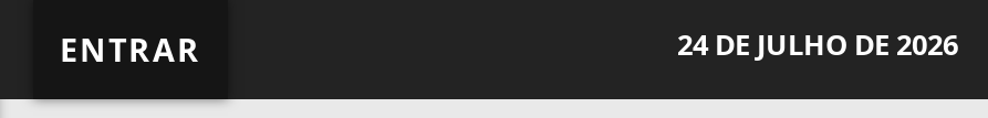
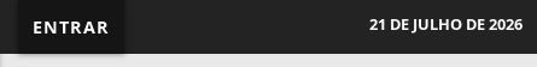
- 24 DE JULHO DE 2026
+ 21 DE JULHO DE 2026
